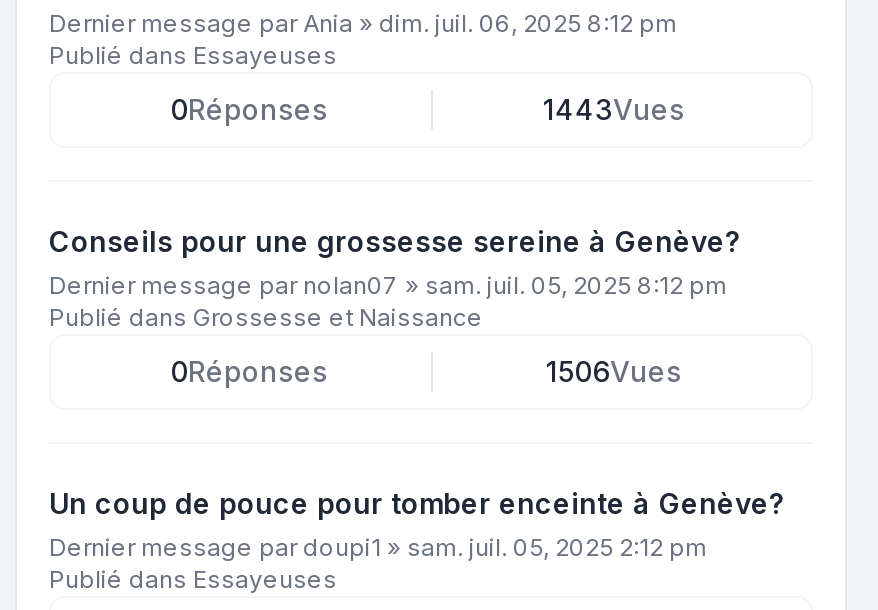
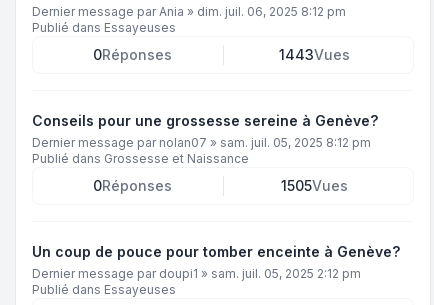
- 1506Vues
+ 1505Vues
